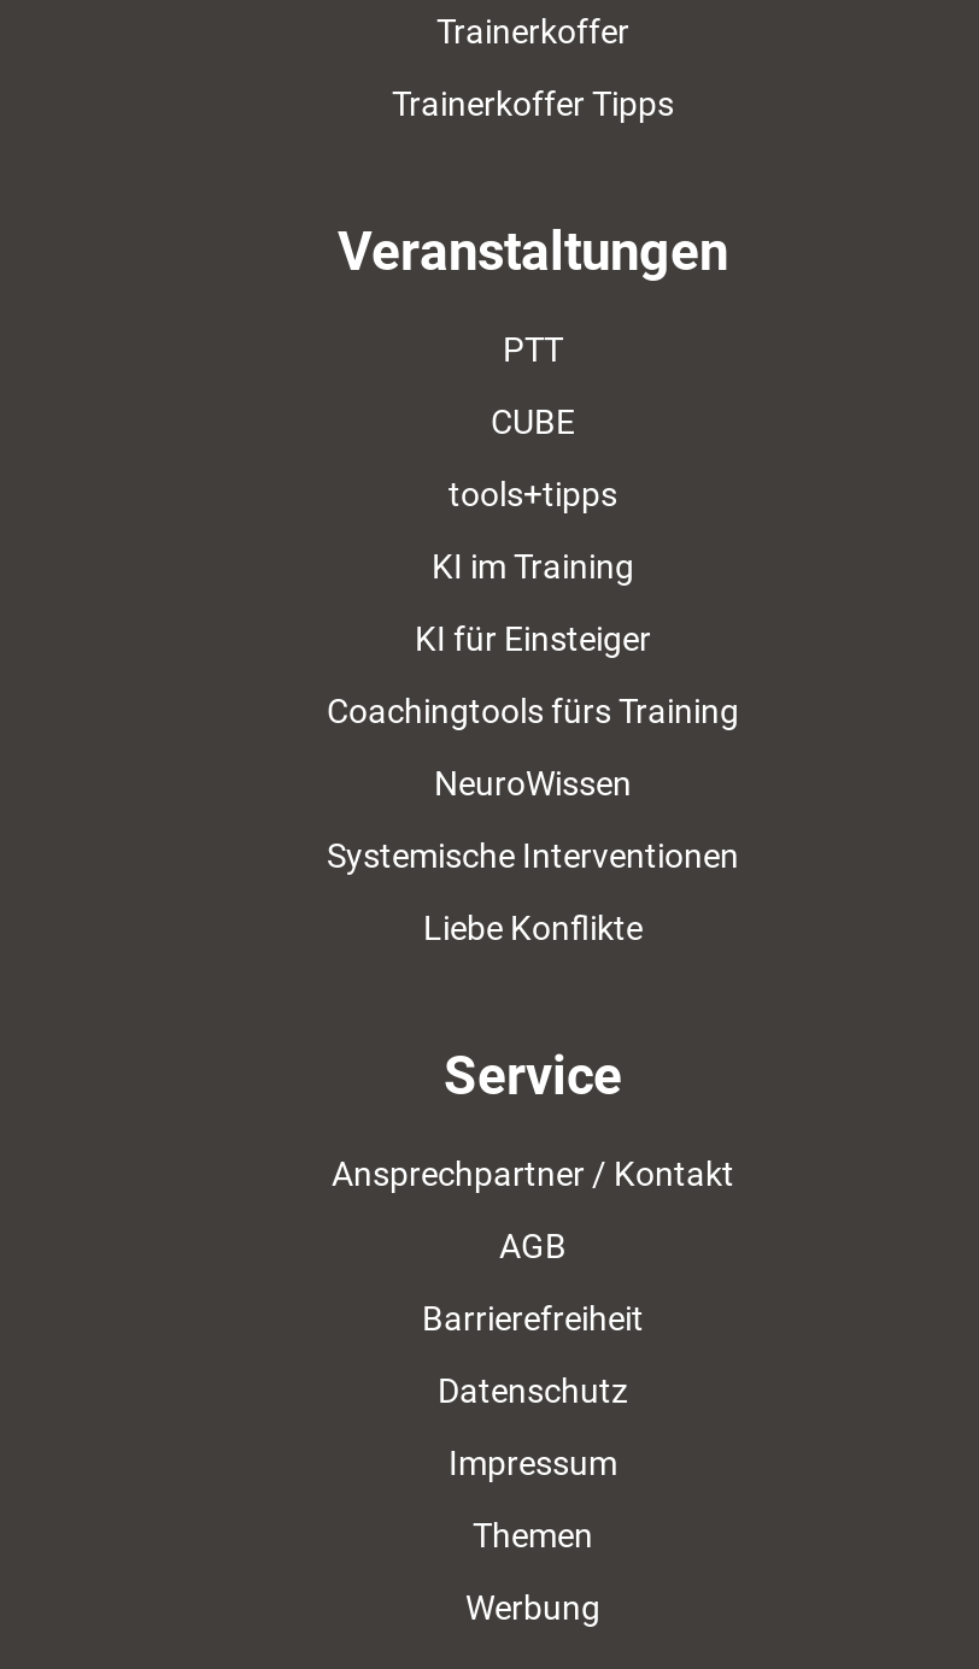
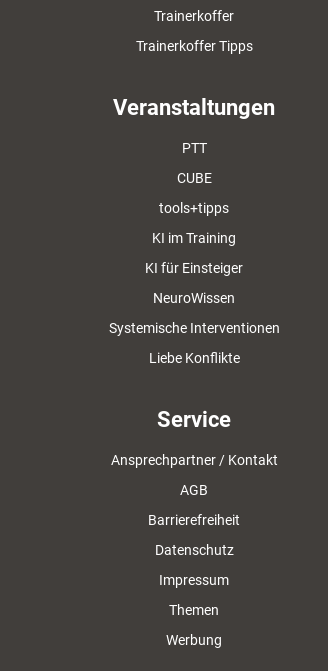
- Coachingtools fürs Training
